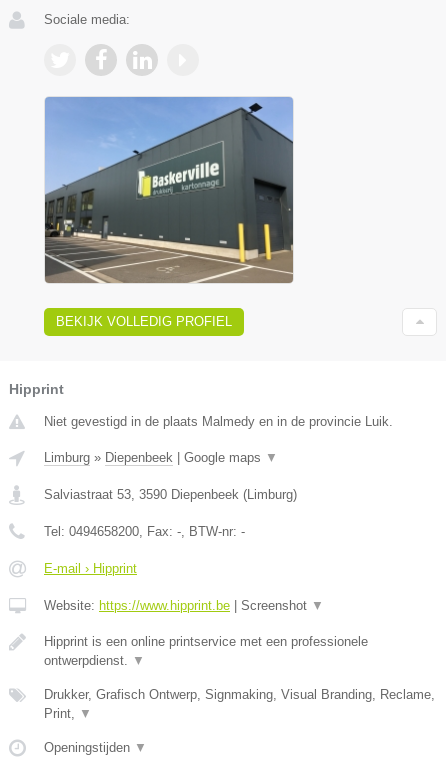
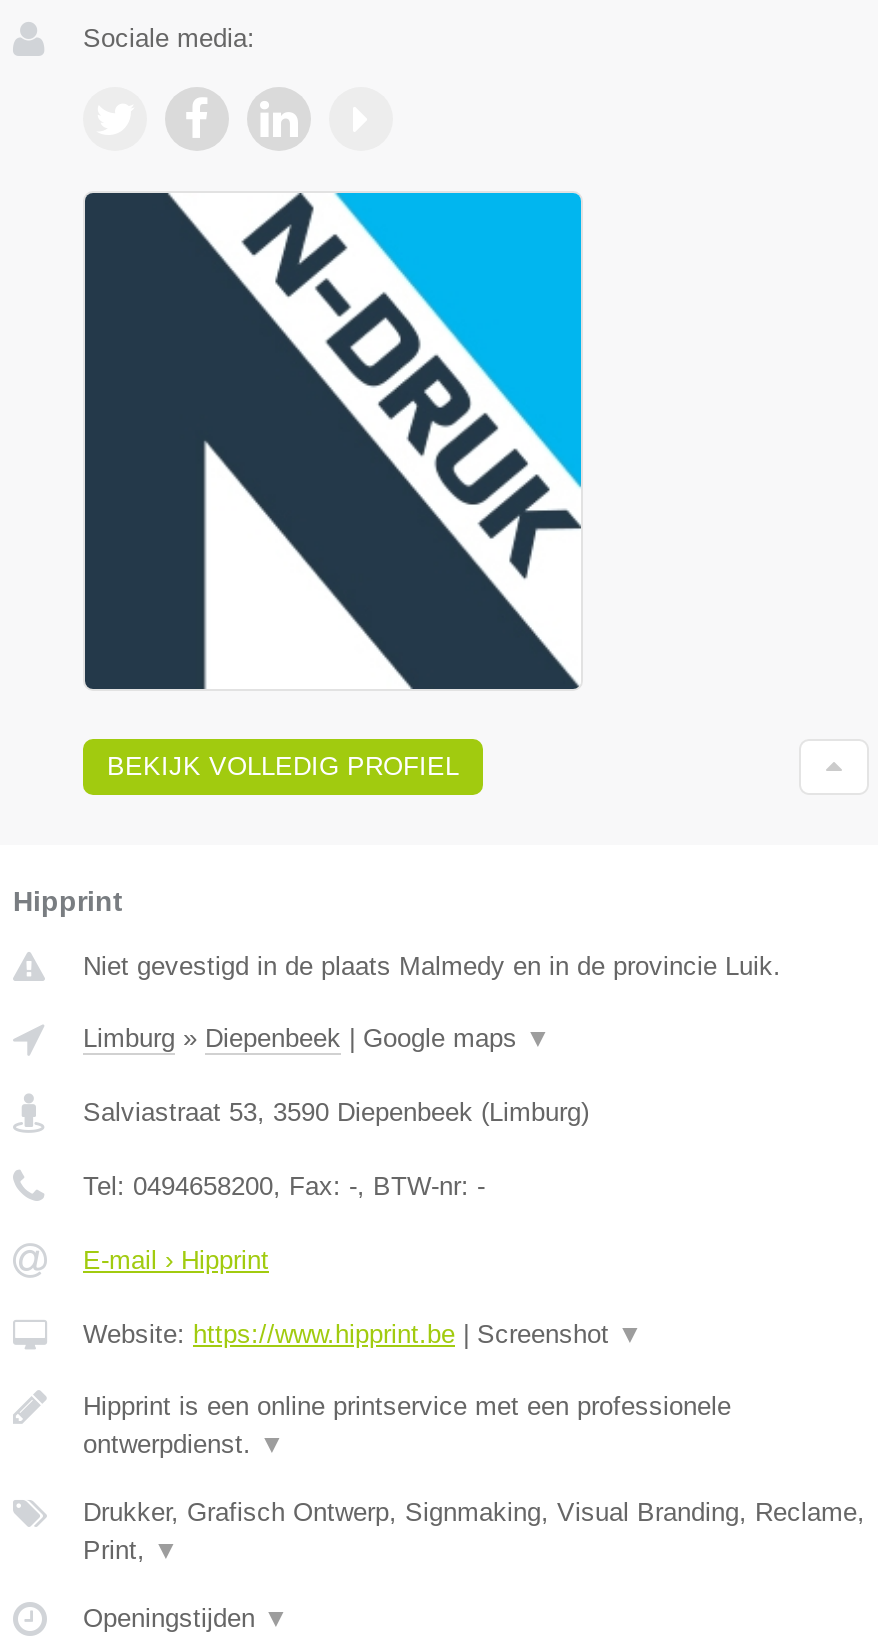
- [image]
+ [image]
